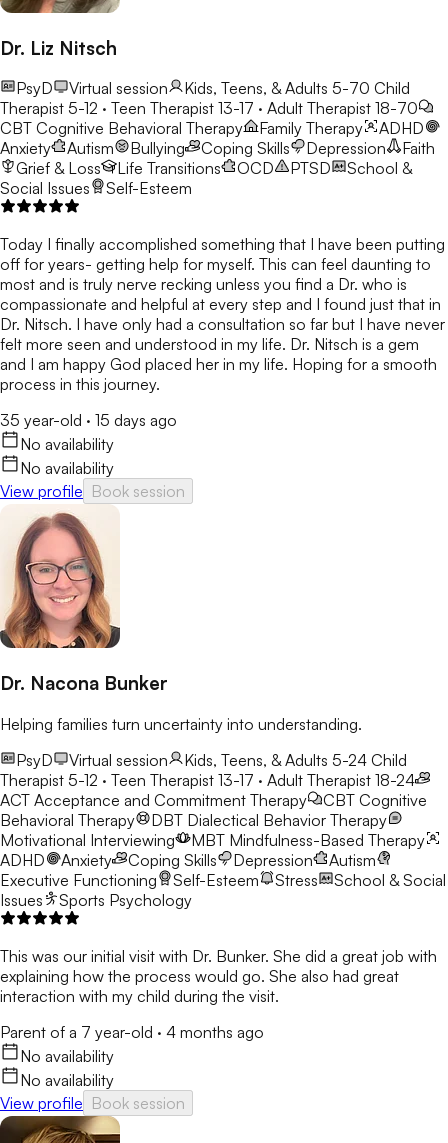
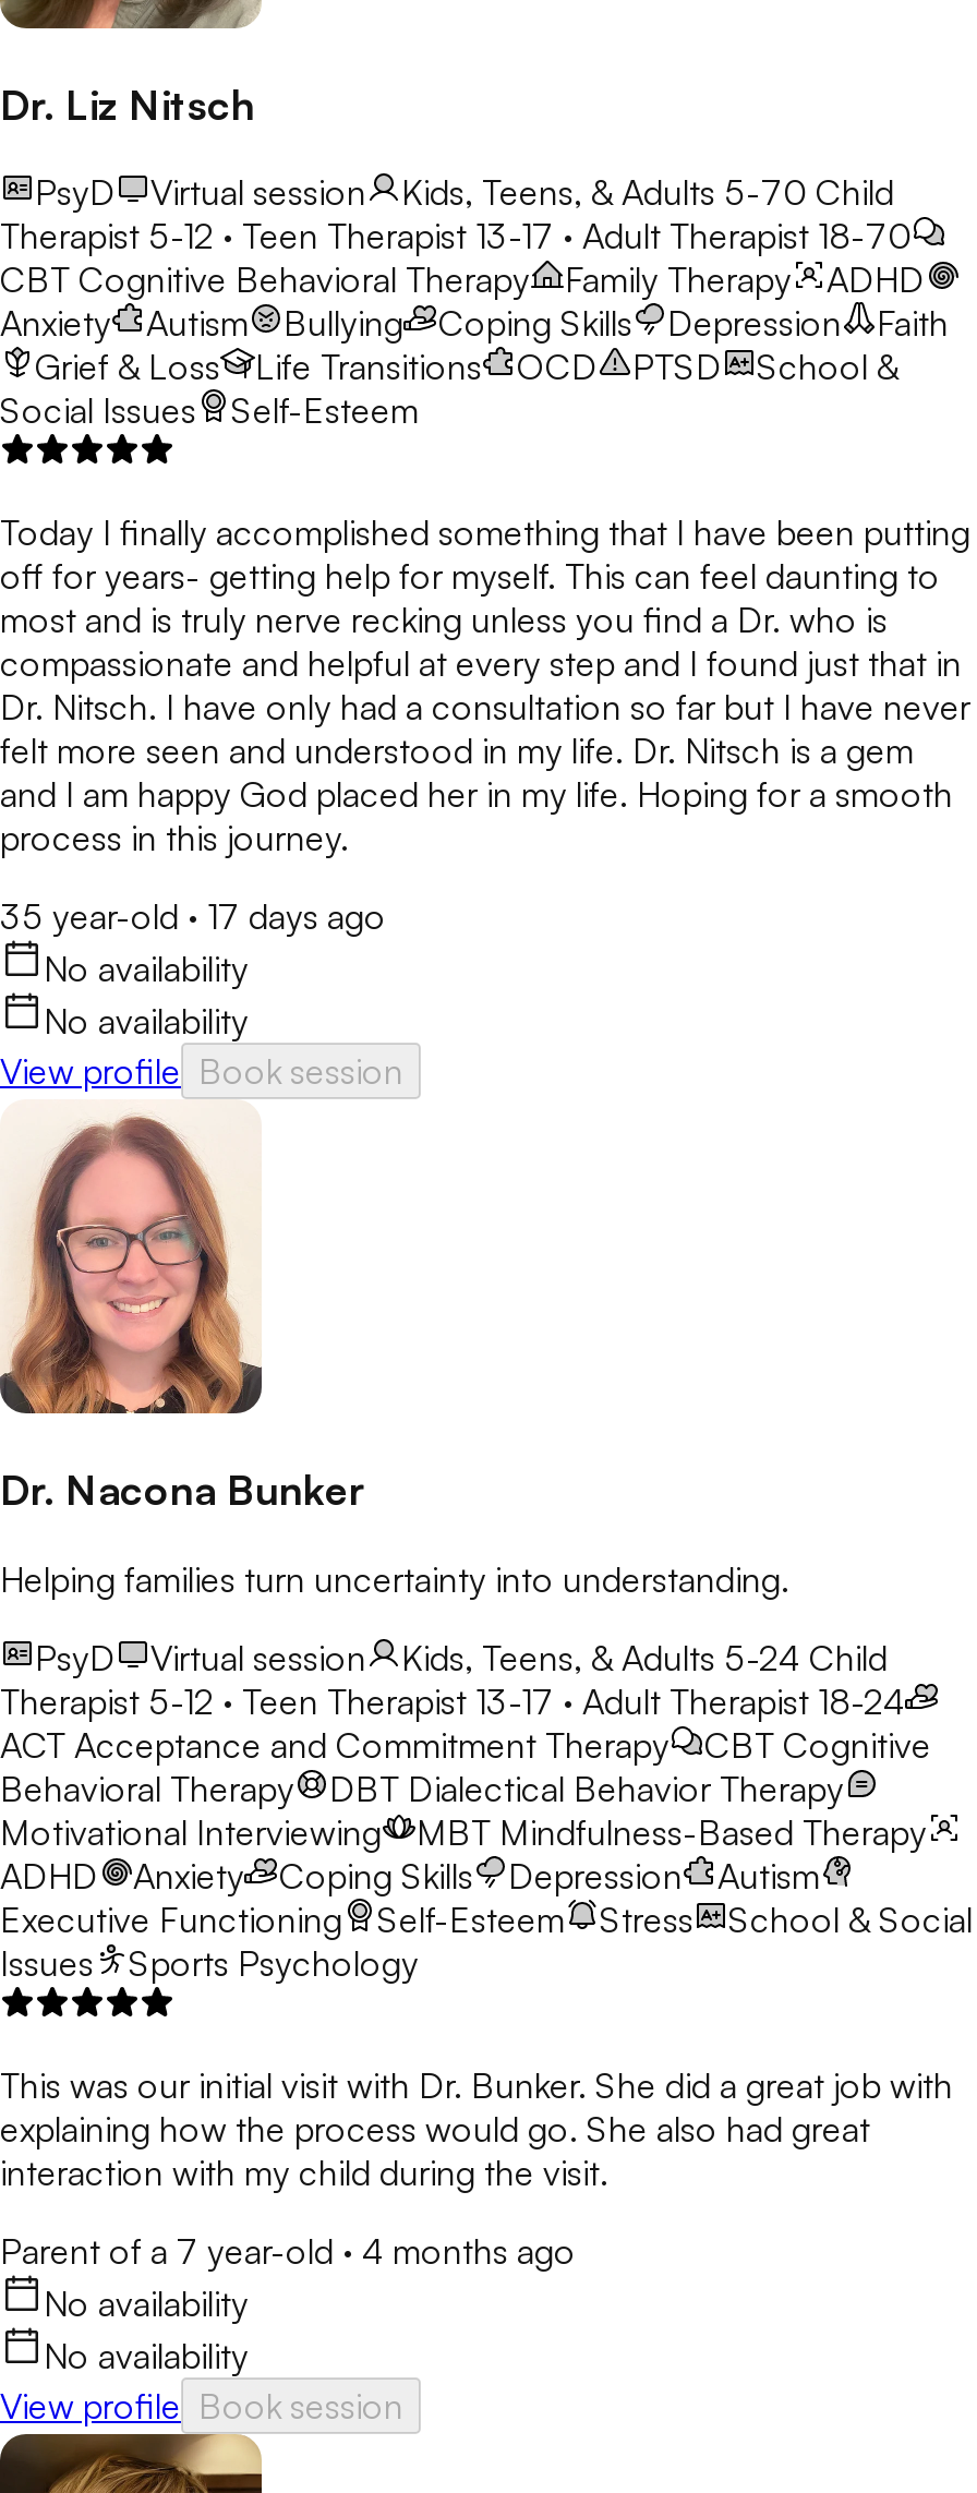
- 35 year-old · 15 days ago
+ 35 year-old · 17 days ago
